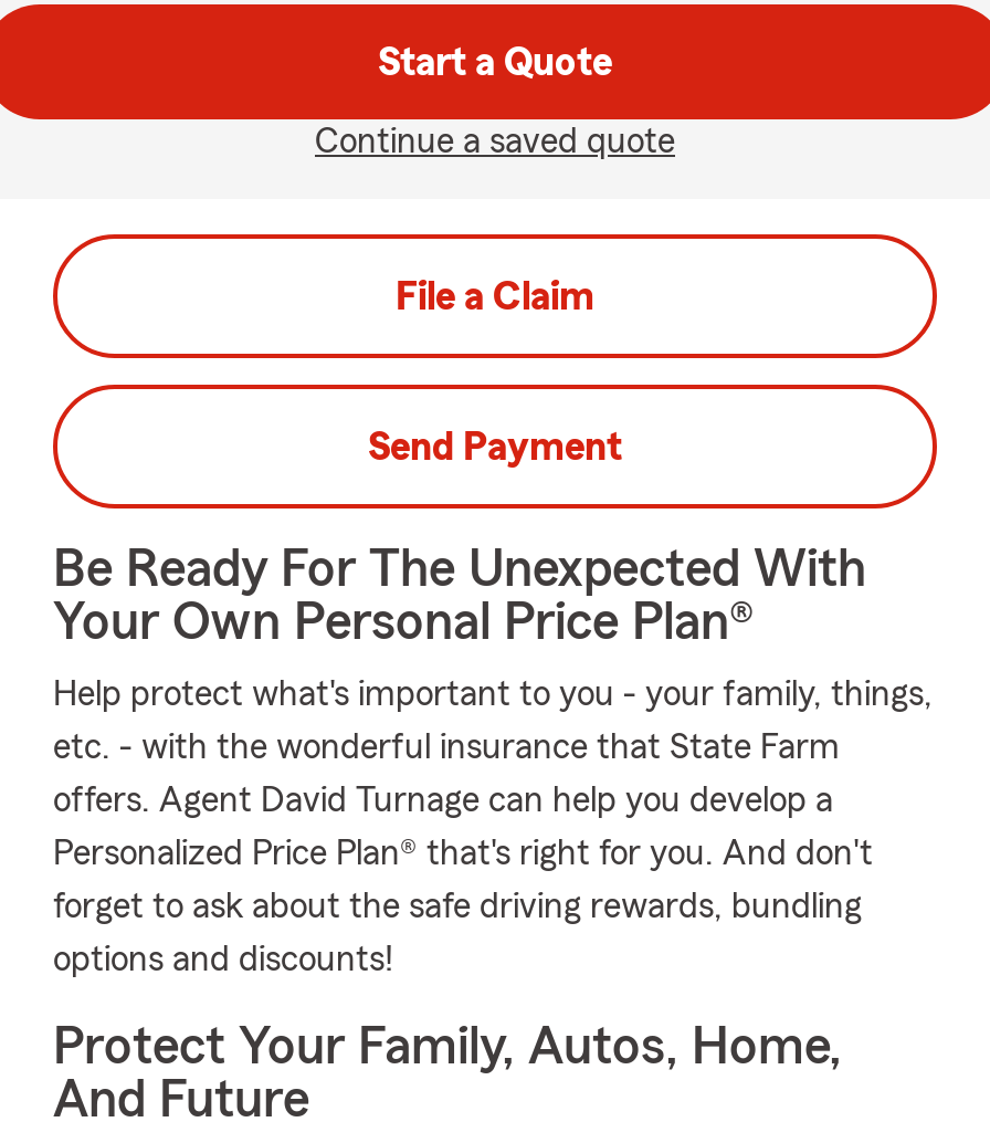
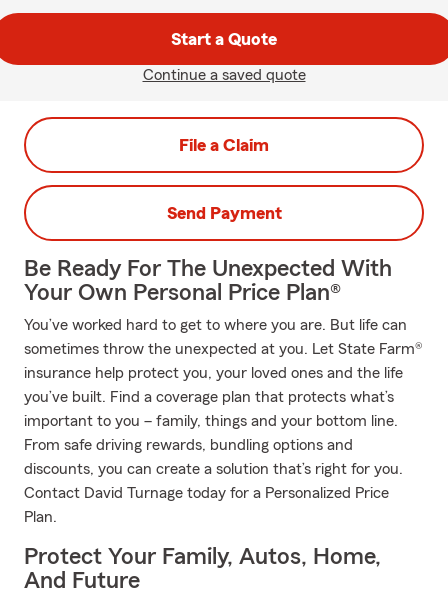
- Help protect what's important to you - your family, things,
- etc. - with the wonderful insurance that State Farm
- offers. Agent David Turnage can help you develop a
- Personalized Price Plan® that's right for you. And don't
- forget to ask about the safe driving rewards, bundling
- options and discounts!
+ You’ve worked hard to get to where you are. But life can
+ sometimes throw the unexpected at you. Let State Farm®
+ insurance help protect you, your loved ones and the life
+ you’ve built. Find a coverage plan that protects what’s
+ important to you – family, things and your bottom line.
+ From safe driving rewards, bundling options and
+ discounts, you can create a solution that’s right for you.
+ Contact David Turnage today for a Personalized Price
+ Plan.
